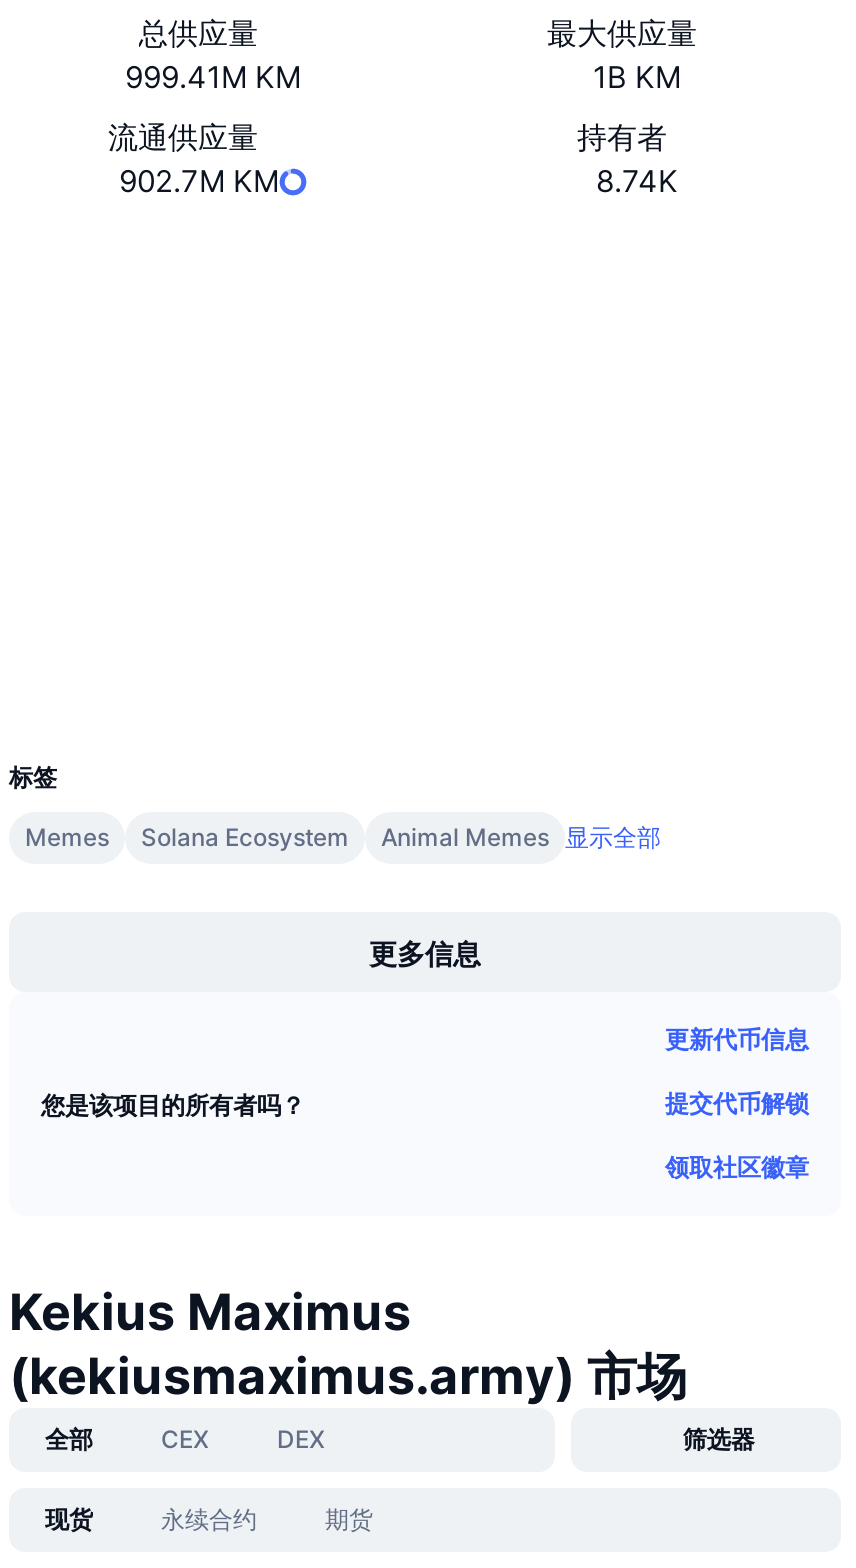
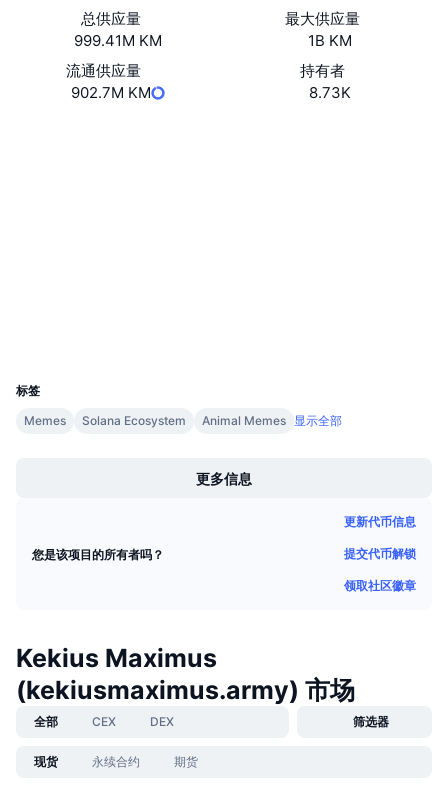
- 8.74K
+ 8.73K
